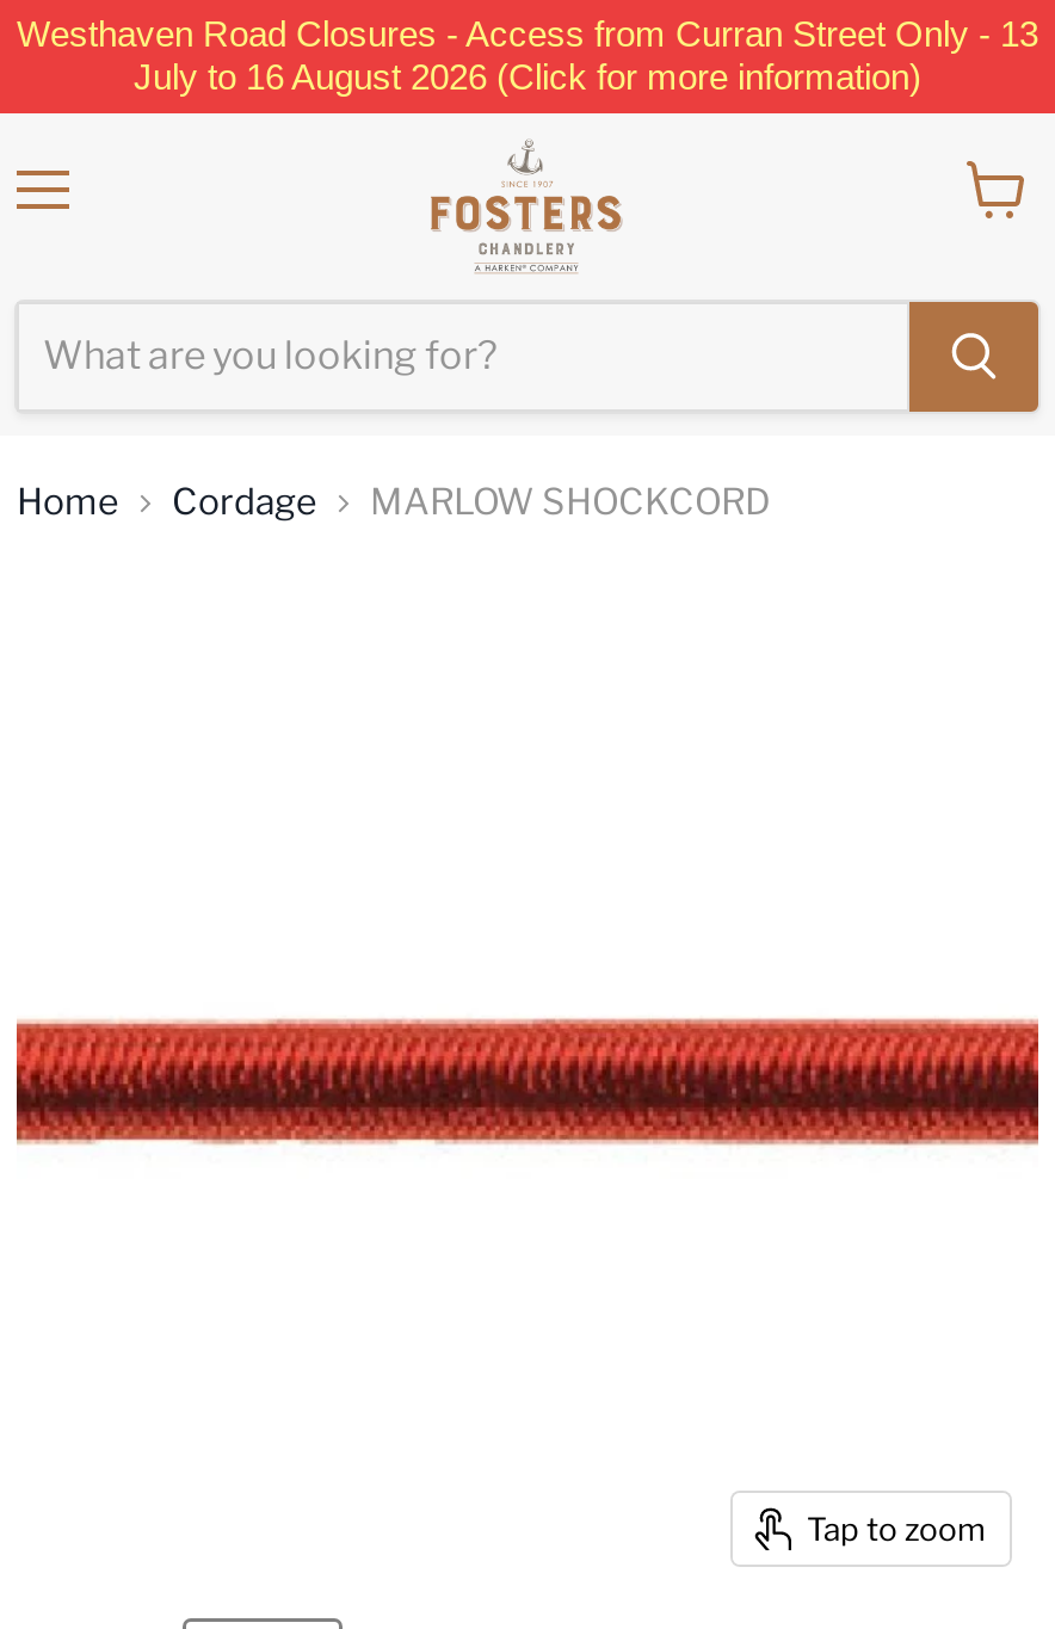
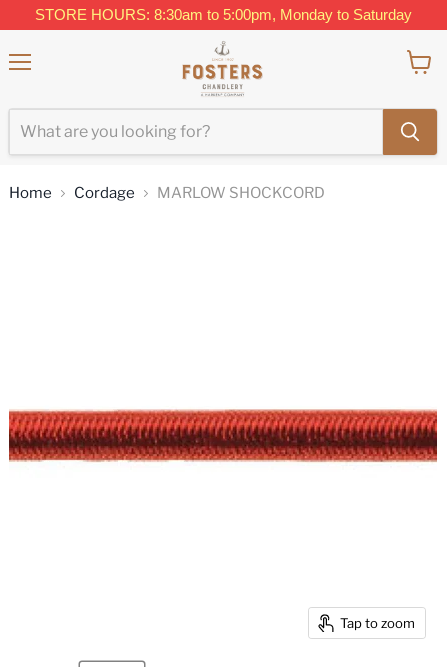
- Westhaven Road Closures - Access from Curran Street Only - 13
- July to 16 August 2026 (Click for more information)
+ STORE HOURS: 8:30am to 5:00pm, Monday to Saturday
